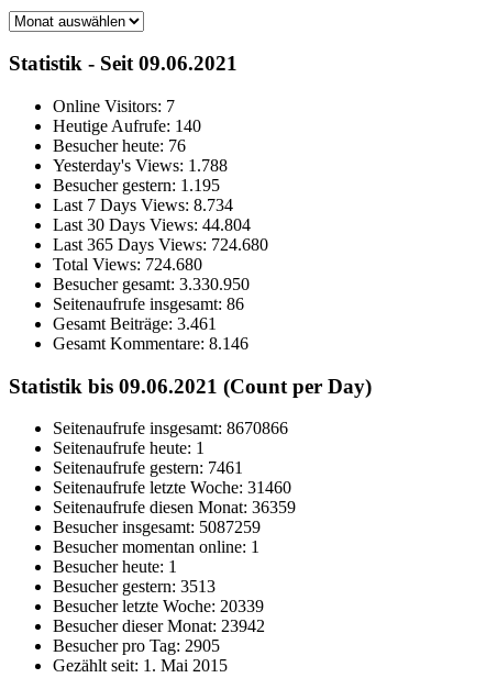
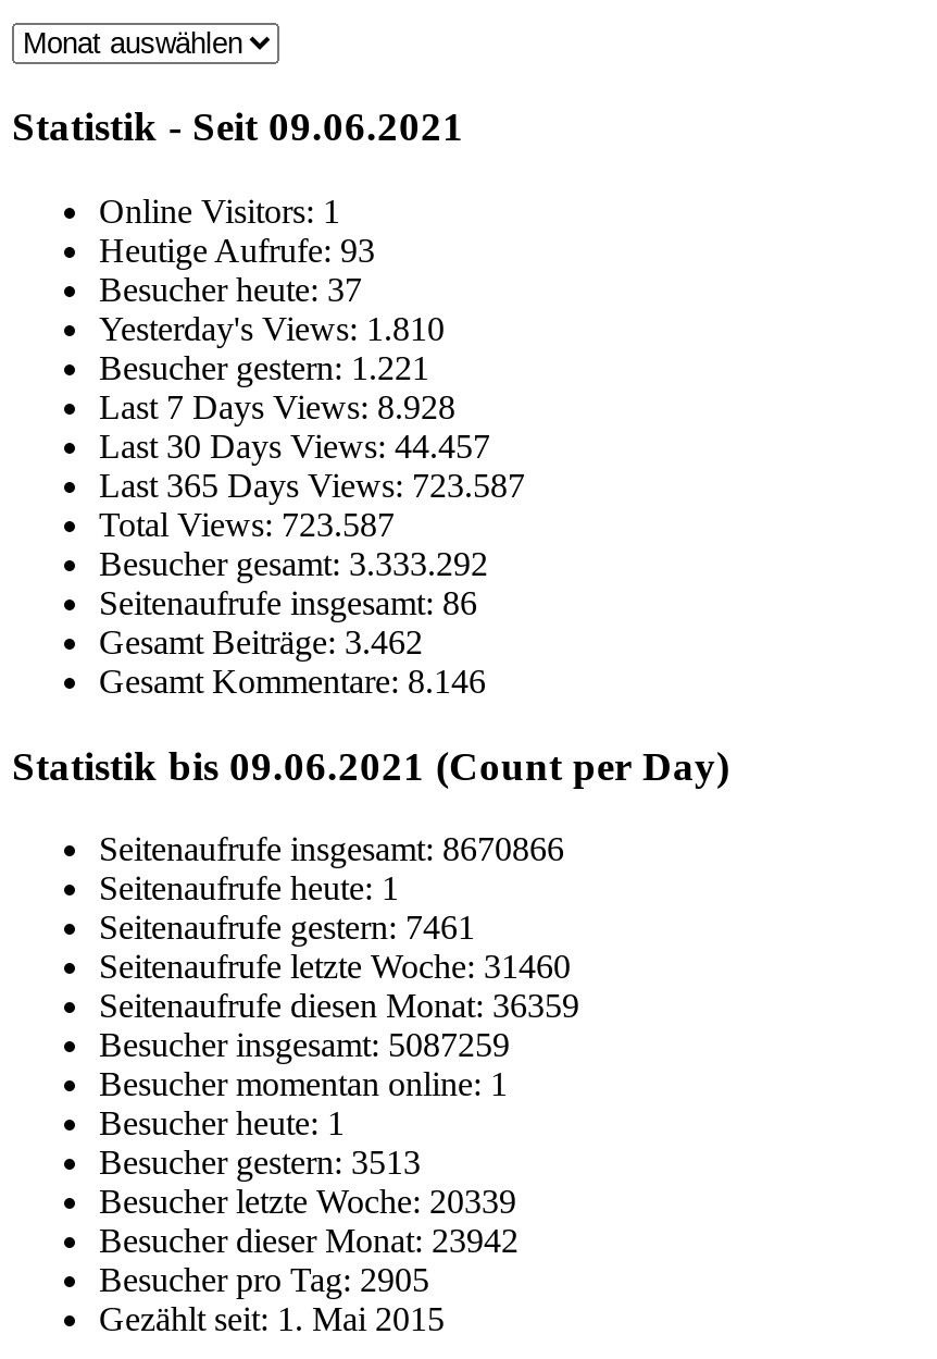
- Online Visitors: 7
+ Online Visitors: 1

- Heutige Aufrufe: 140
+ Heutige Aufrufe: 93

- Besucher heute: 76
+ Besucher heute: 37

- Yesterday's Views: 1.788
+ Yesterday's Views: 1.810

- Besucher gestern: 1.195
+ Besucher gestern: 1.221

- Last 7 Days Views: 8.734
+ Last 7 Days Views: 8.928

- Last 30 Days Views: 44.804
+ Last 30 Days Views: 44.457

- Last 365 Days Views: 724.680
+ Last 365 Days Views: 723.587

- Total Views: 724.680
+ Total Views: 723.587

- Besucher gesamt: 3.330.950
+ Besucher gesamt: 3.333.292

- Gesamt Beiträge:3.461
+ Gesamt Beiträge:3.462
